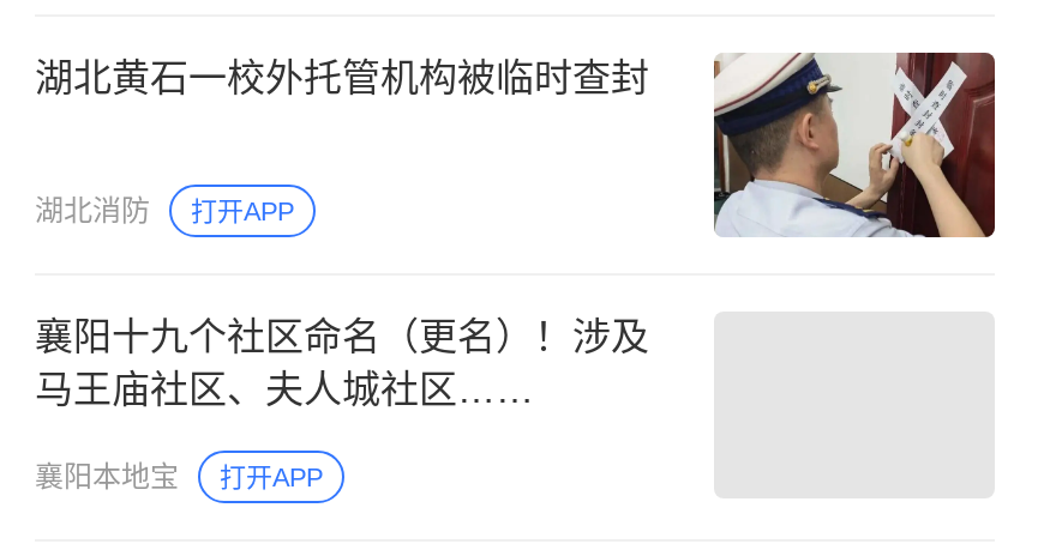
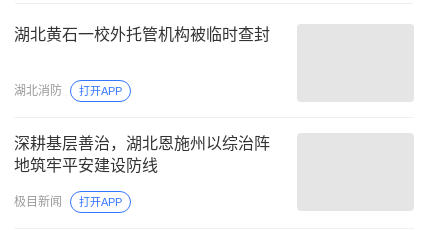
- [image]

- 襄阳十九个社区命名（更名）！涉及
- 马王庙社区、夫人城社区……
+ 深耕基层善治，湖北恩施州以综治阵
+ 地筑牢平安建设防线

- 襄阳本地宝
+ 极目新闻
